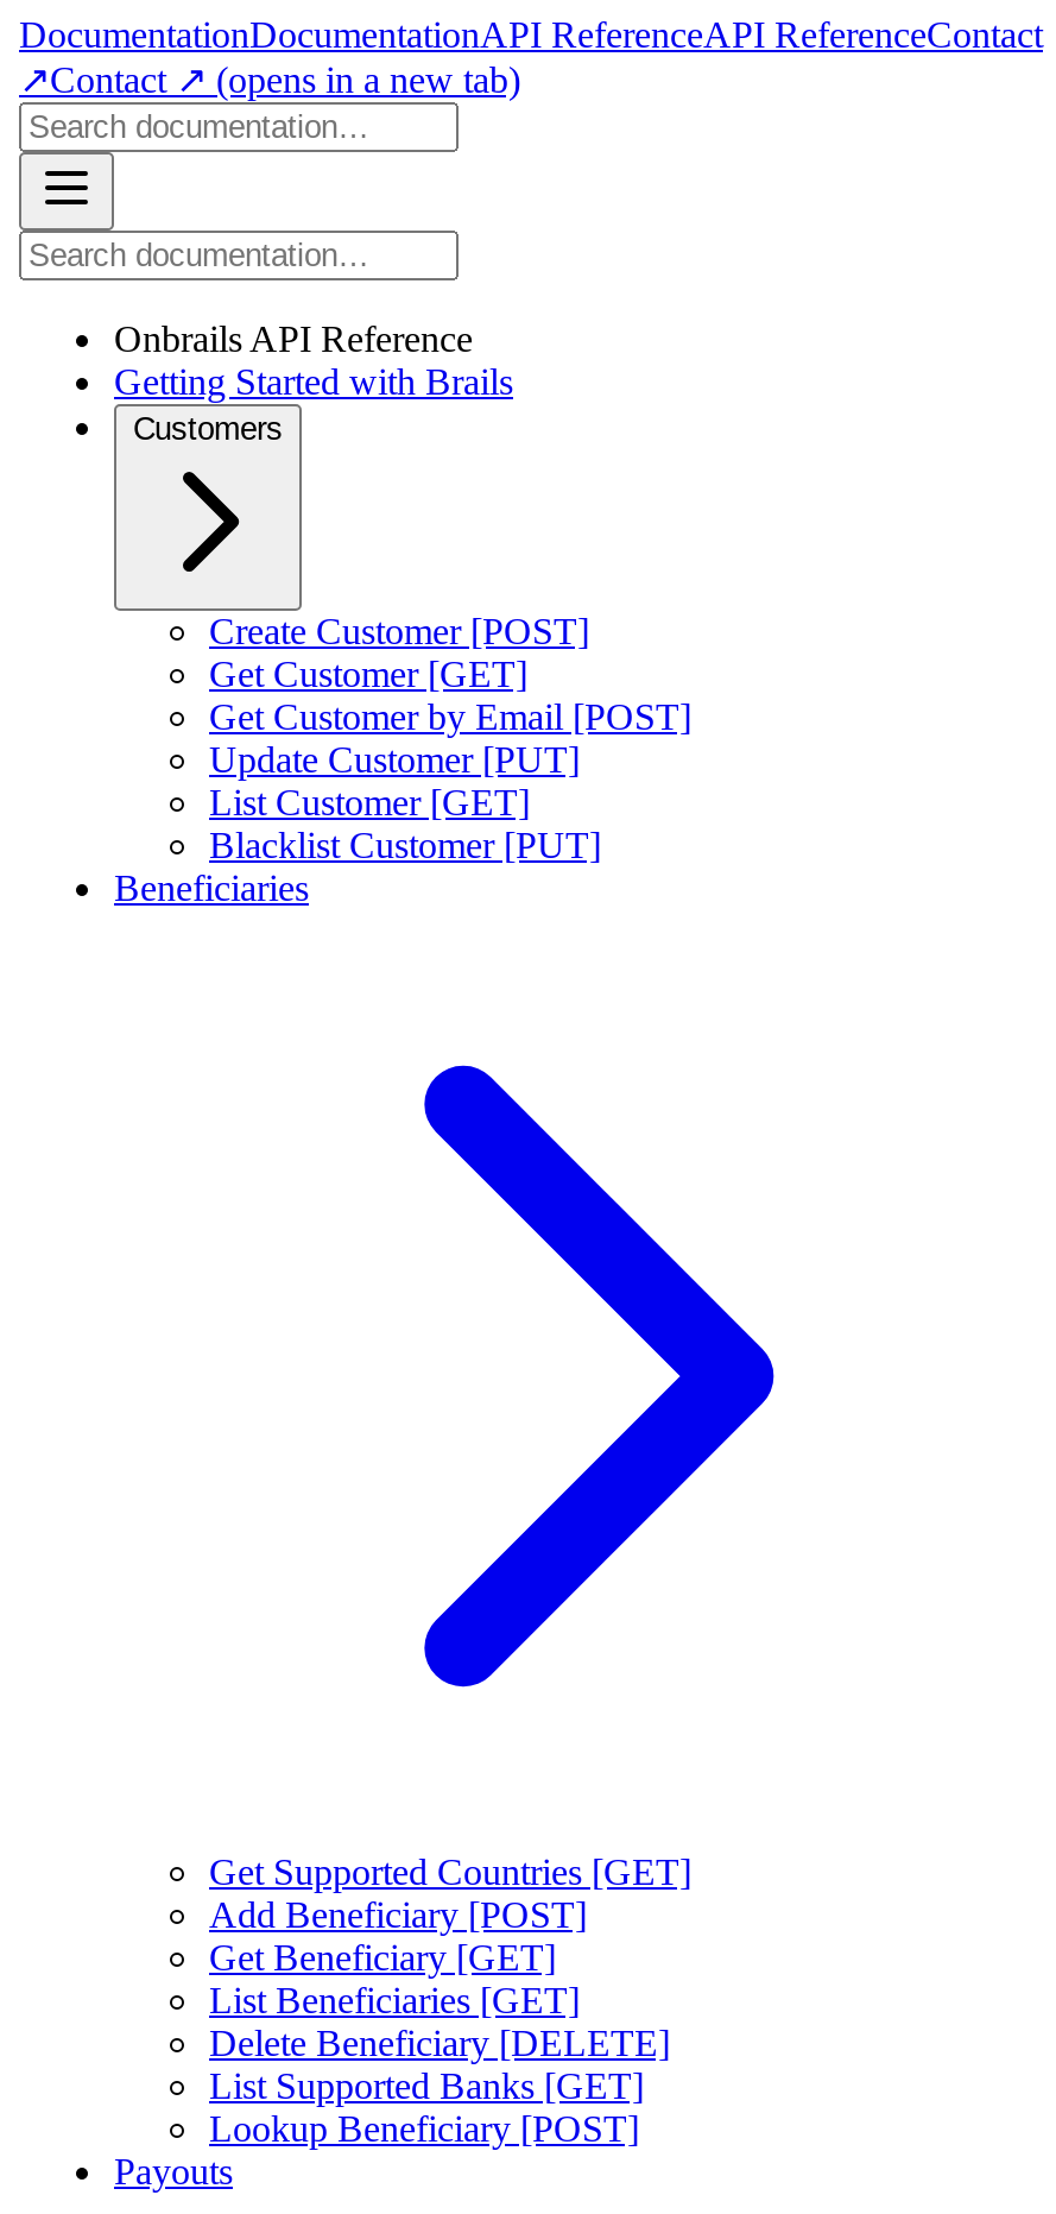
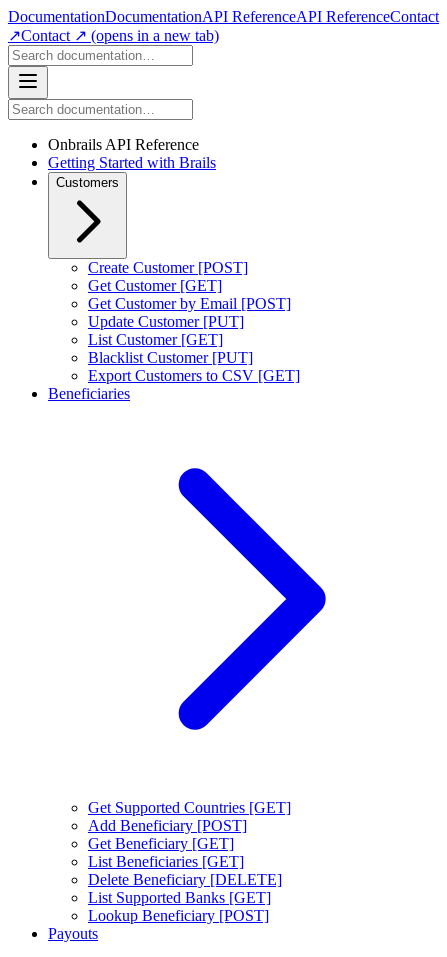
+ Export Customers to CSV [GET]
